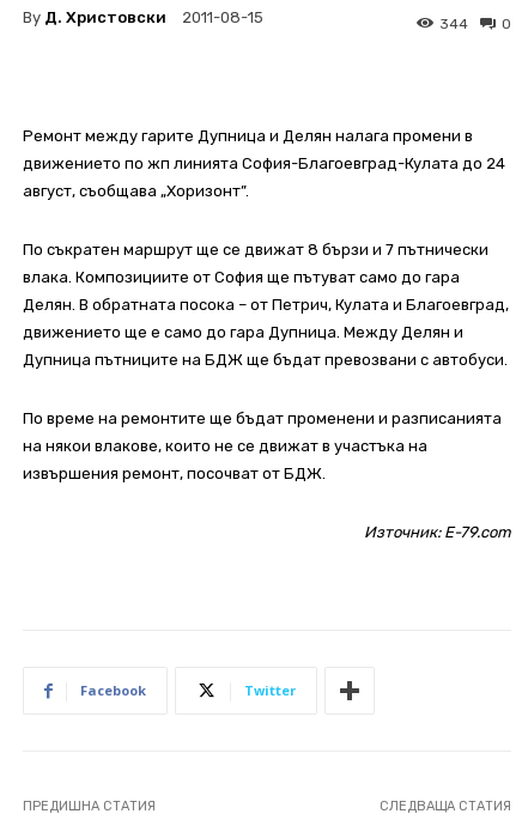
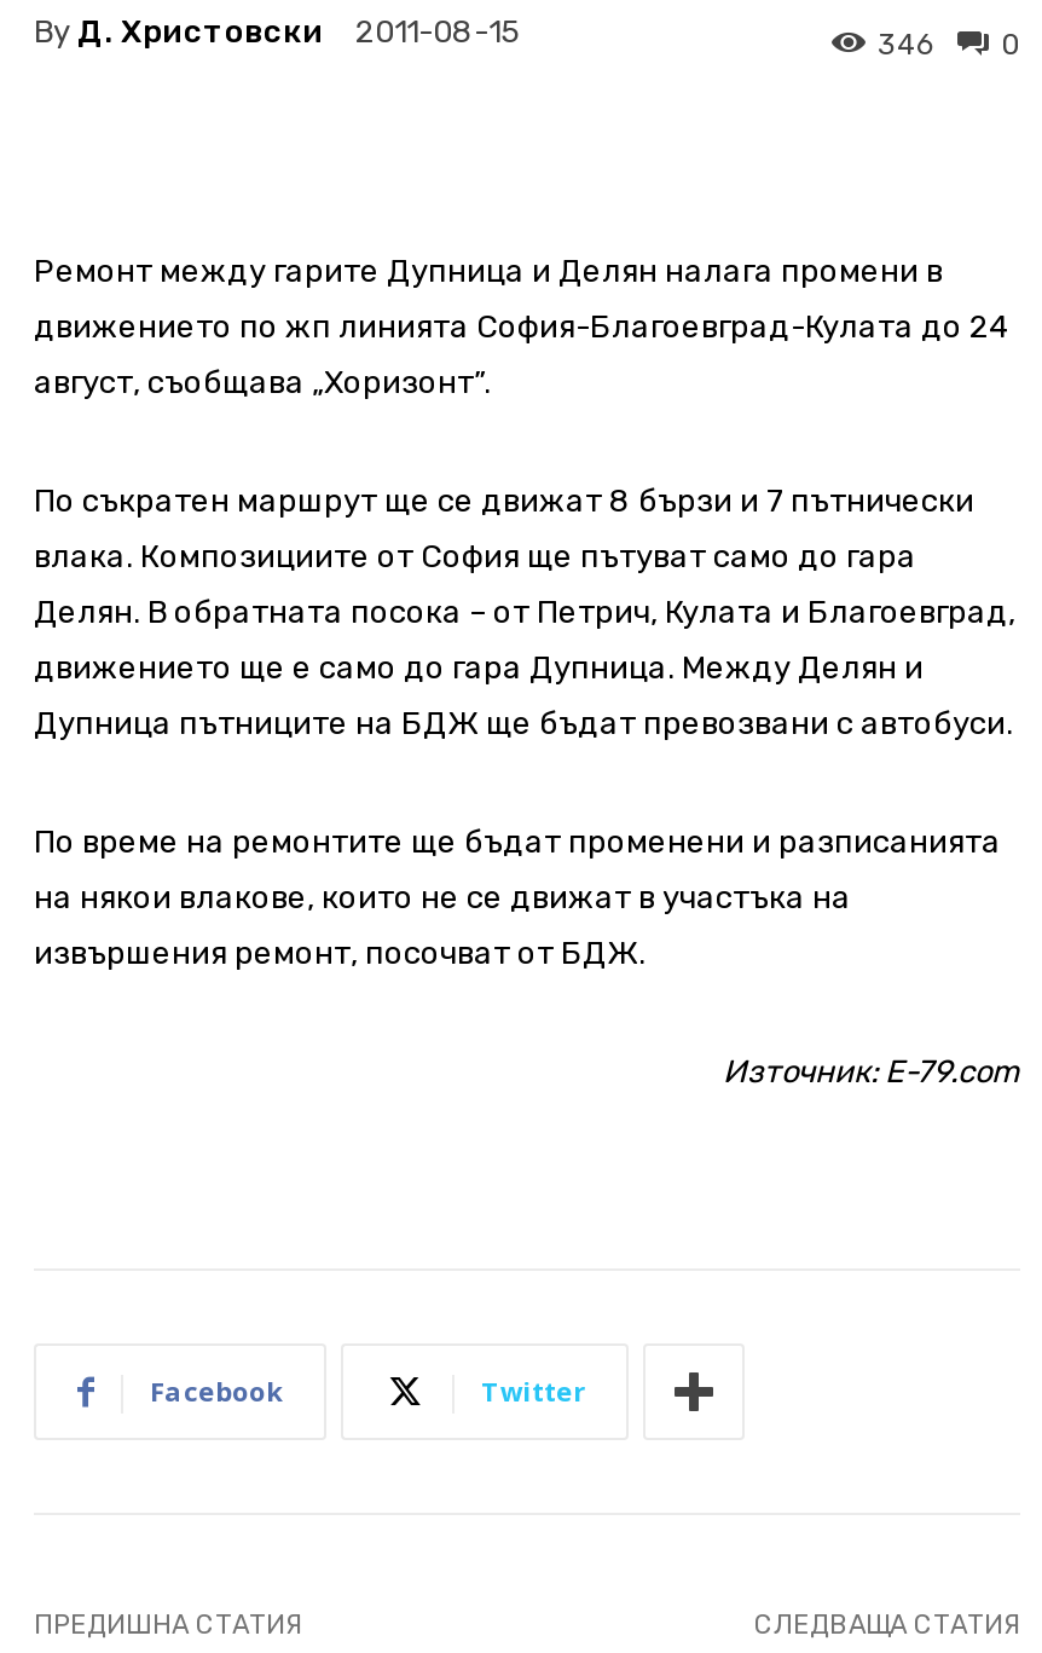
- 344 0
+ 346 0
